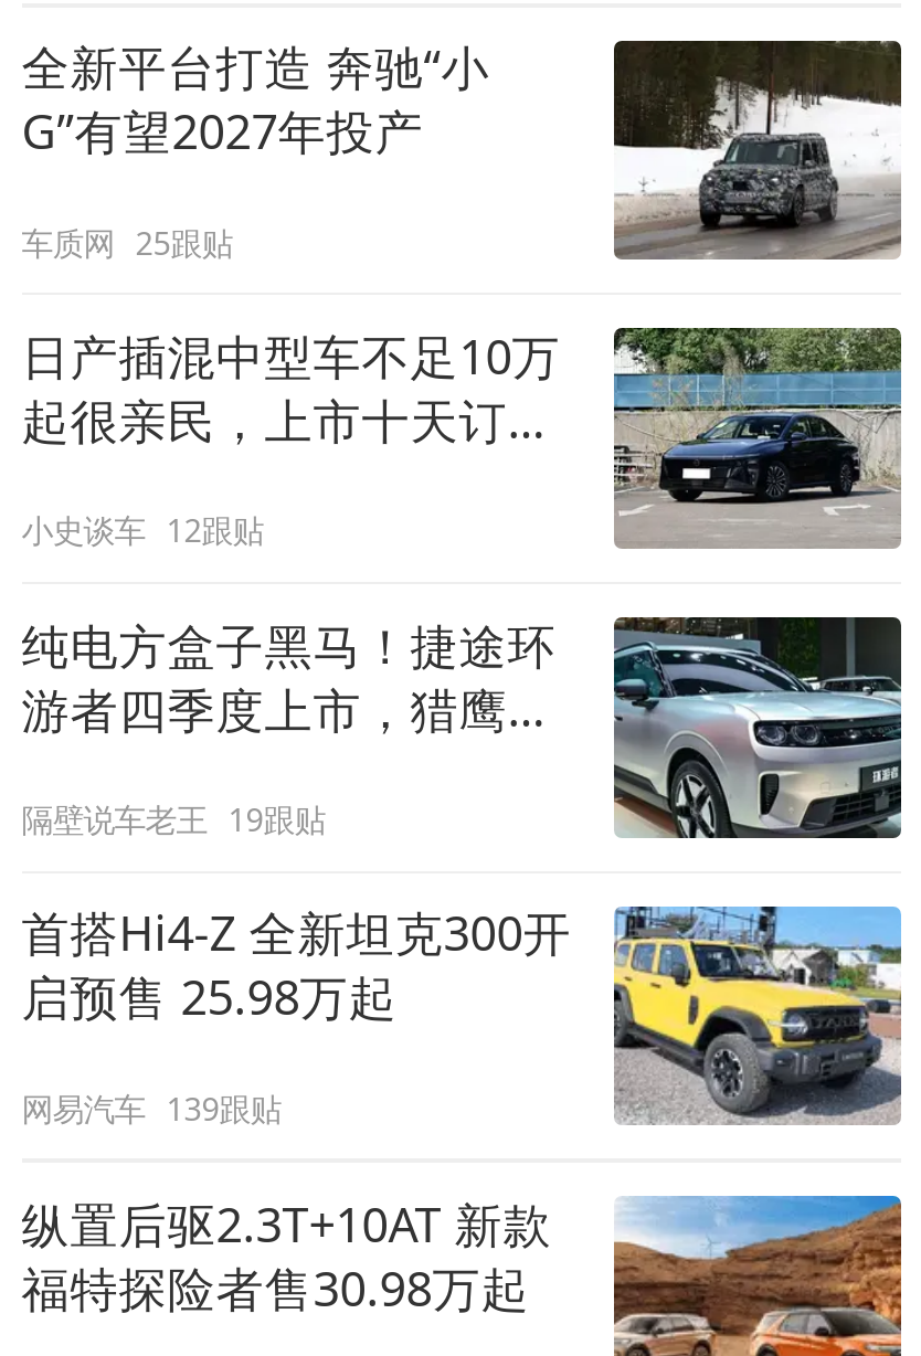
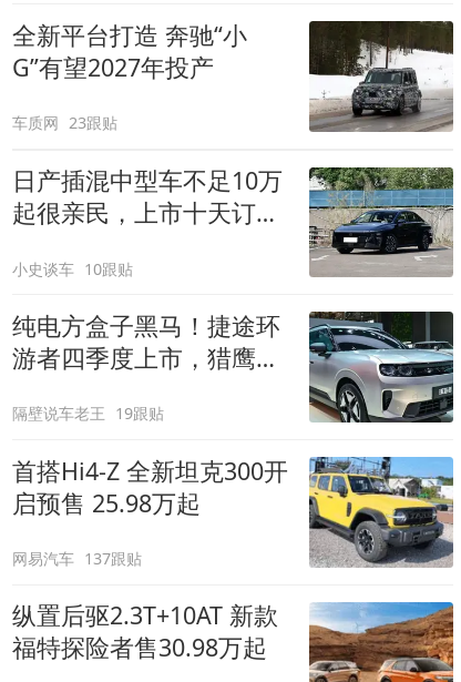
- 车质网 25跟贴
+ 车质网 23跟贴

- 小史谈车 12跟贴
+ 小史谈车 10跟贴

- 网易汽车 139跟贴
+ 网易汽车 137跟贴
